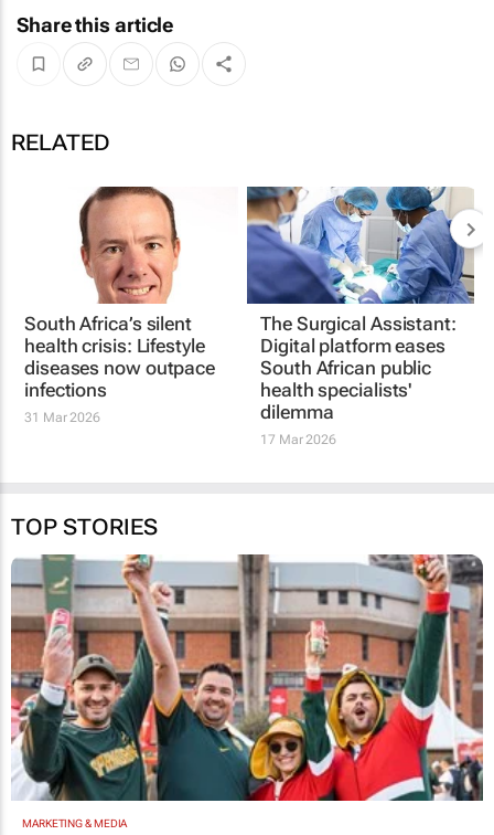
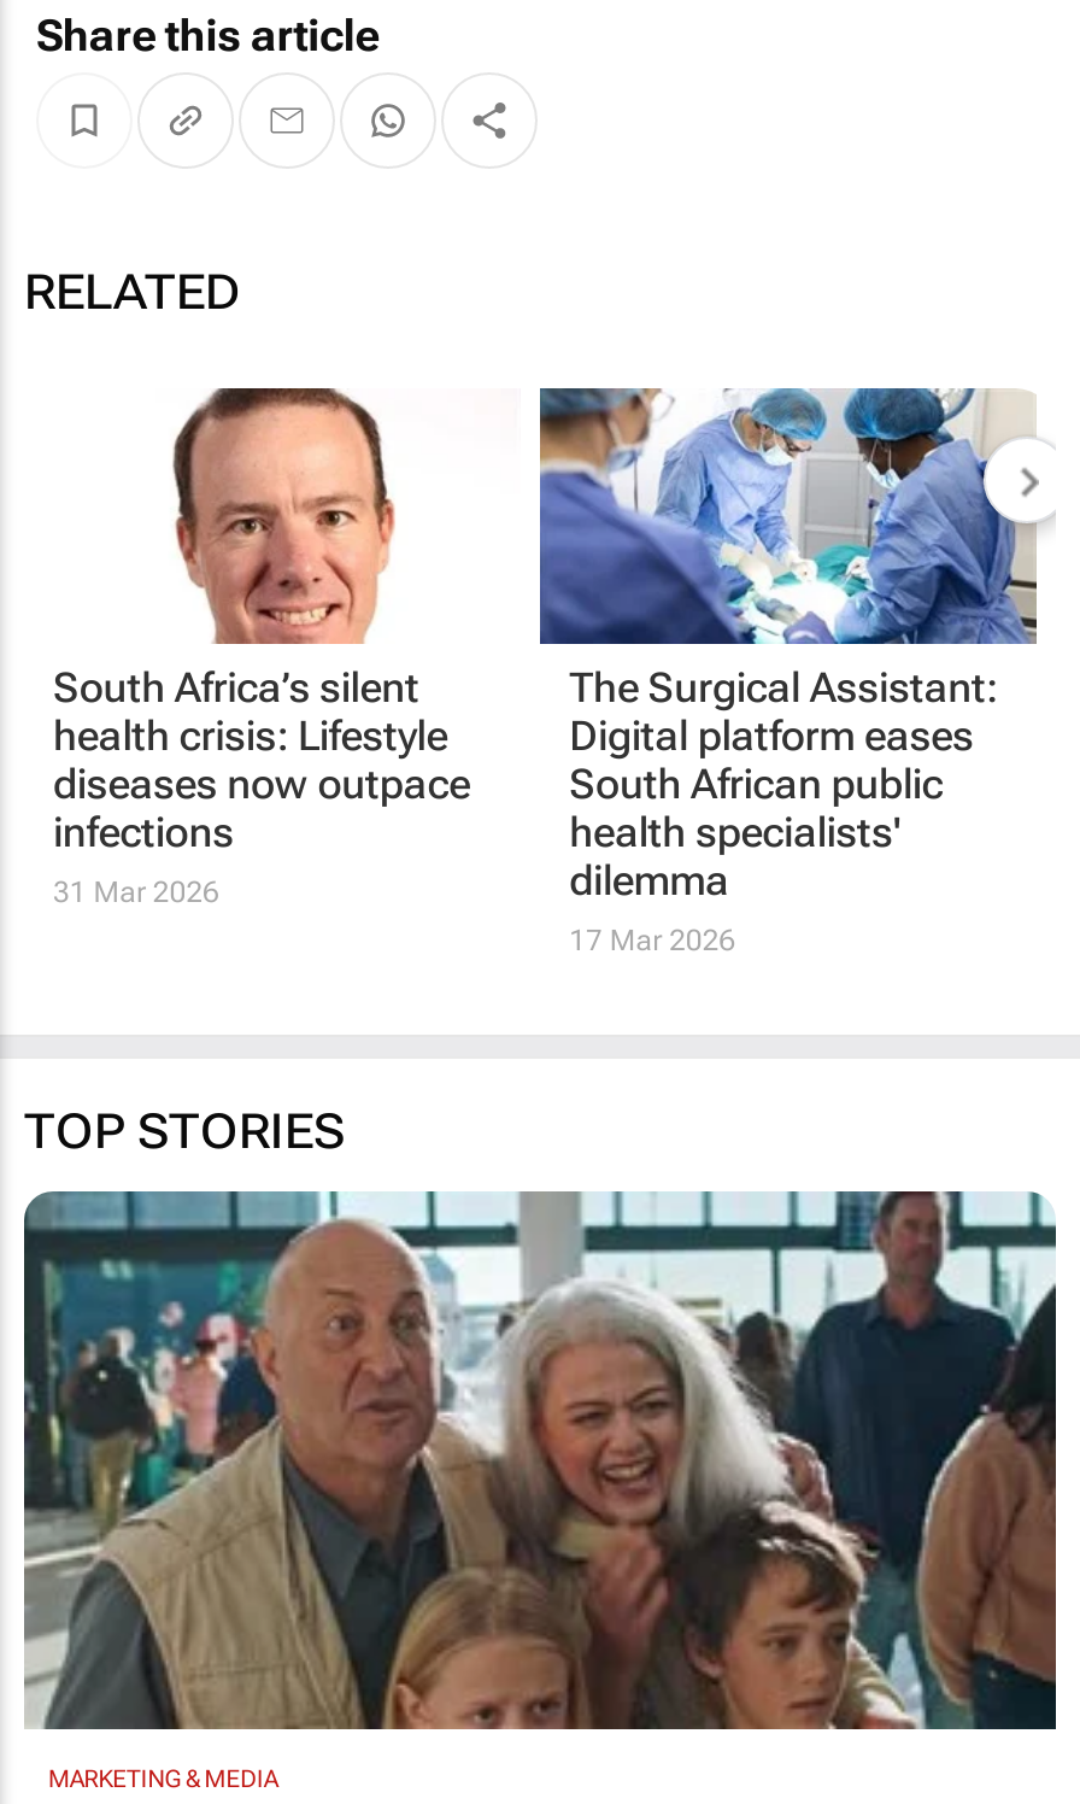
- [image]
+ [image]
